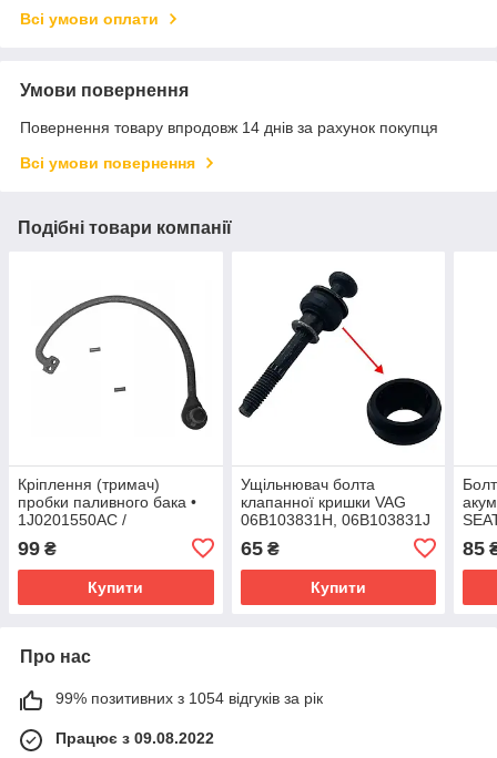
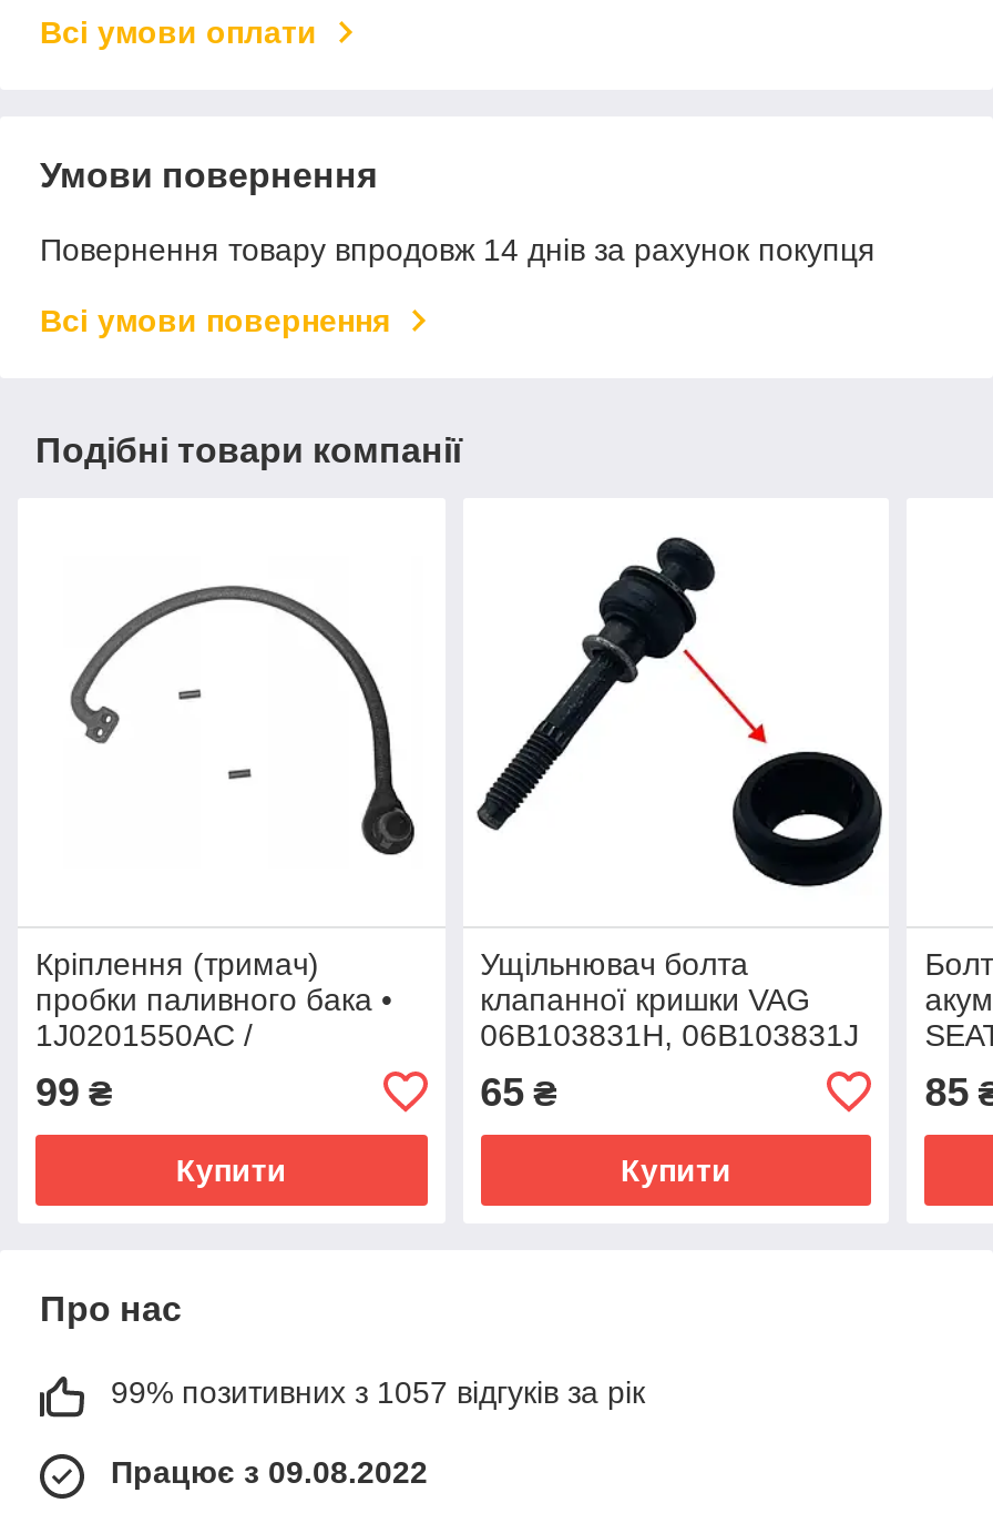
- 99% позитивних з 1054 відгуків за рік
+ 99% позитивних з 1057 відгуків за рік
